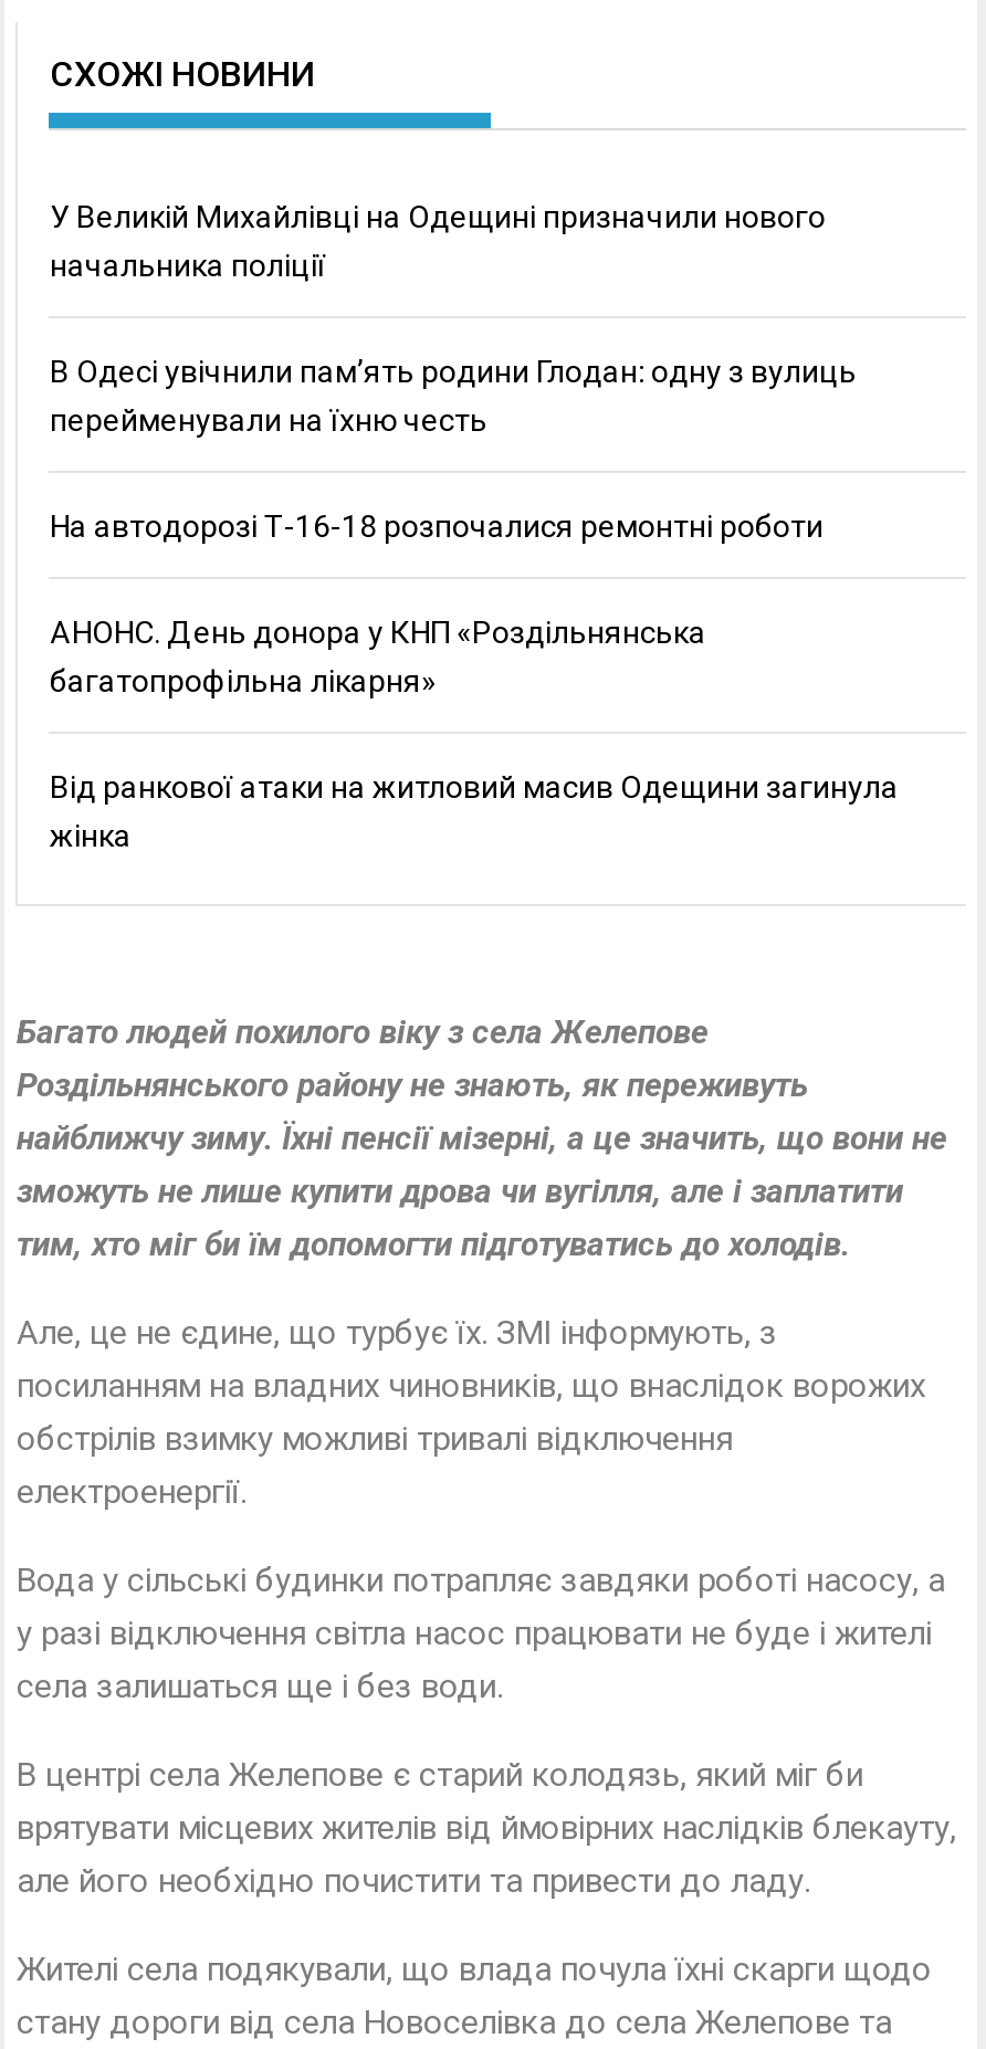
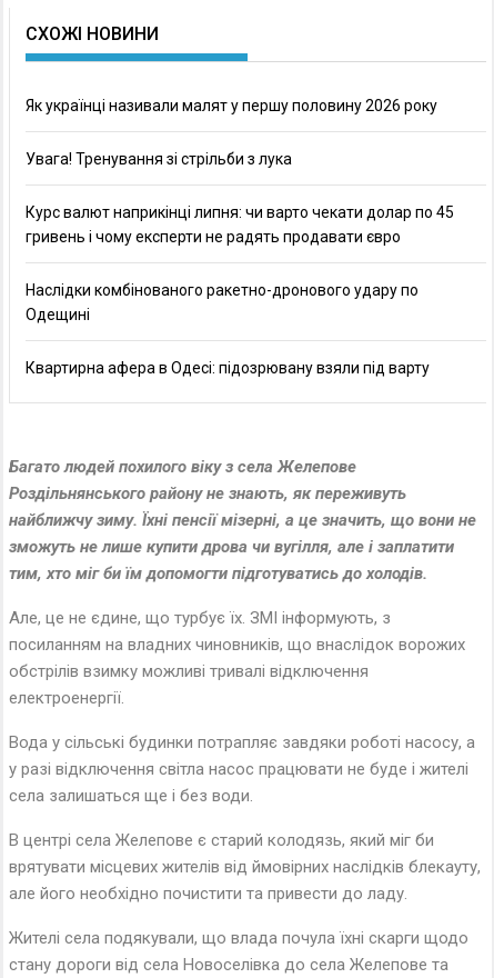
- У Великій Михайлівці на Одещині призначили нового
- начальника поліції
+ Як українці називали малят у першу половину 2026 року

- В Одесі увічнили пам’ять родини Глодан: одну з вулиць
- перейменували на їхню честь
+ Увага! Тренування зі стрільби з лука

- На автодорозі Т-16-18 розпочалися ремонтні роботи
+ Курс валют наприкінці липня: чи варто чекати долар по 45
+ гривень і чому експерти не радять продавати євро

- АНОНС. День донора у КНП «Роздільнянська
- багатопрофільна лікарня»
+ Наслідки комбінованого ракетно-дронового удару по
+ Одещині

- Від ранкової атаки на житловий масив Одещини загинула
- жінка
+ Квартирна афера в Одесі: підозрювану взяли під варту
